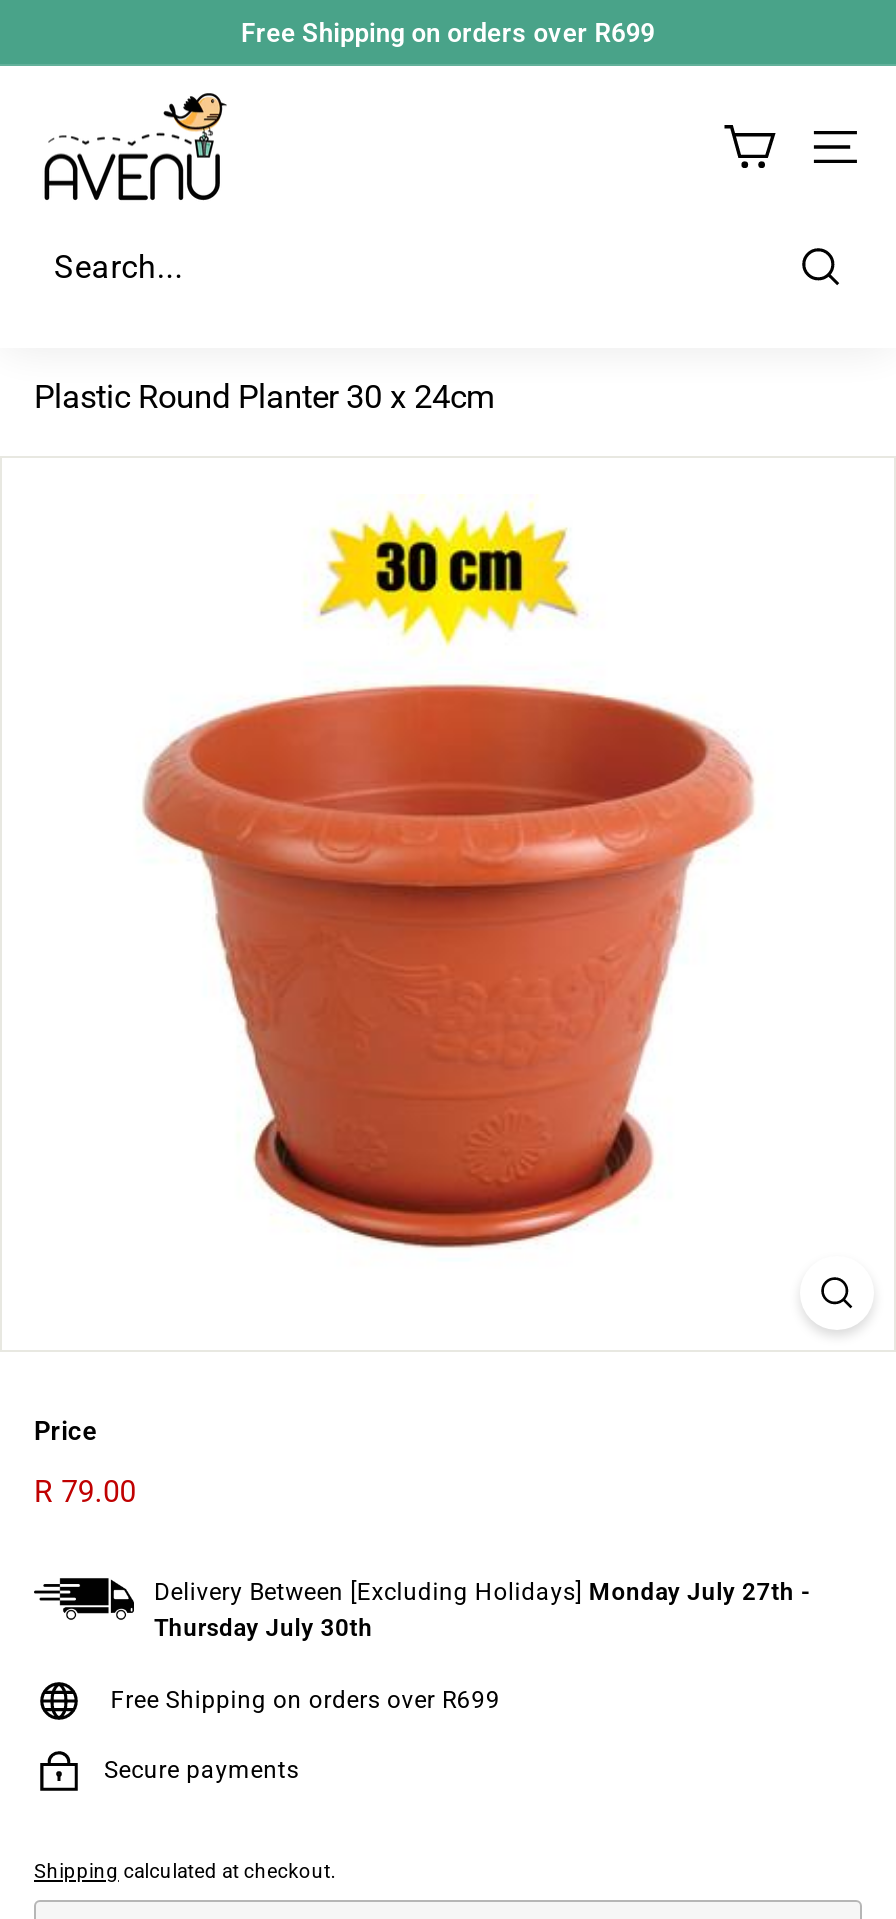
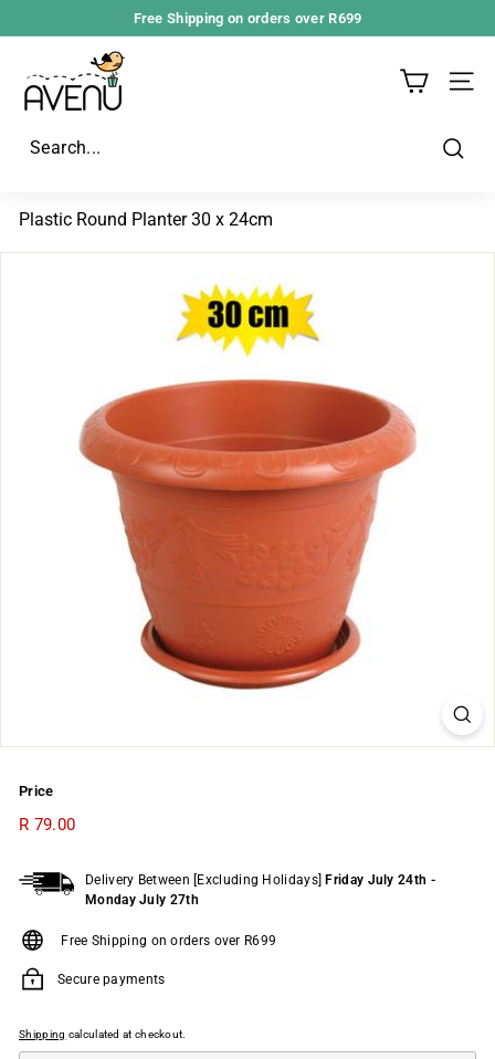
- Delivery Between [Excluding Holidays] Monday July 27th -
+ Delivery Between [Excluding Holidays] Friday July 24th -

- Thursday July 30th
+ Monday July 27th
